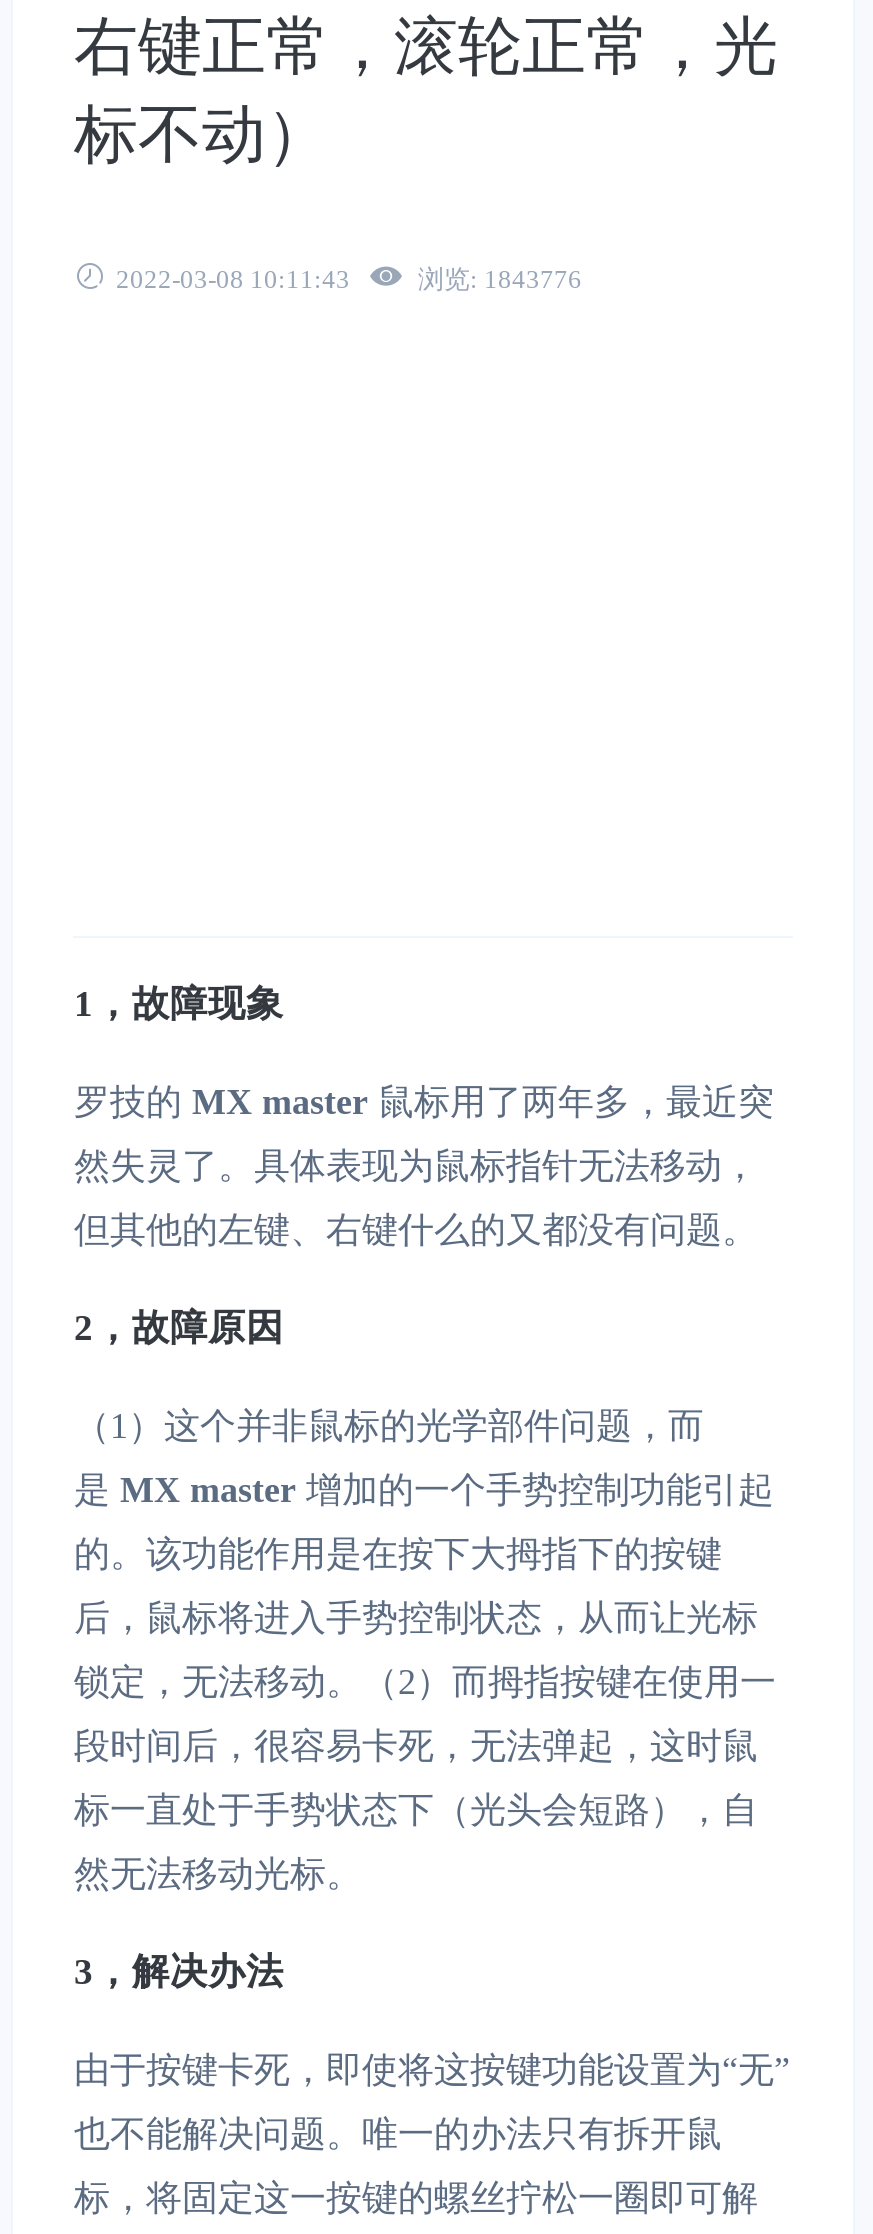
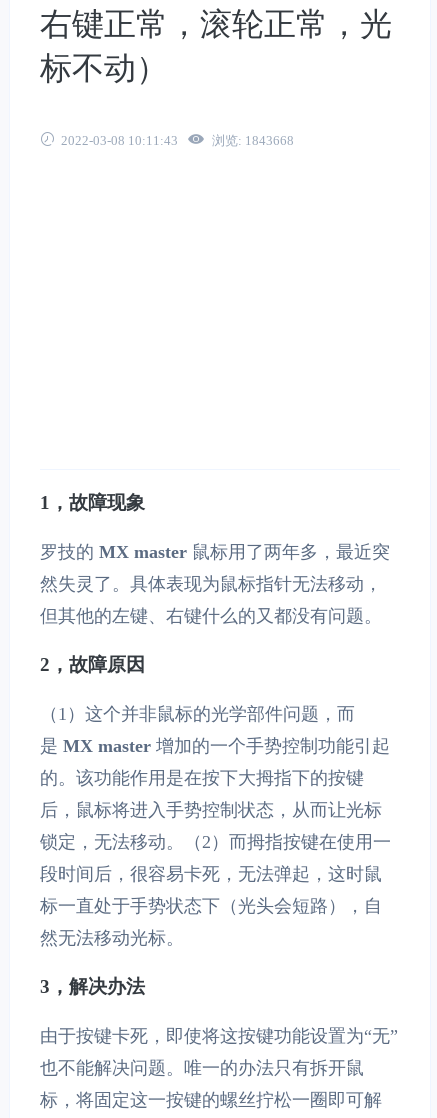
- 浏览: 1843776
+ 浏览: 1843668
